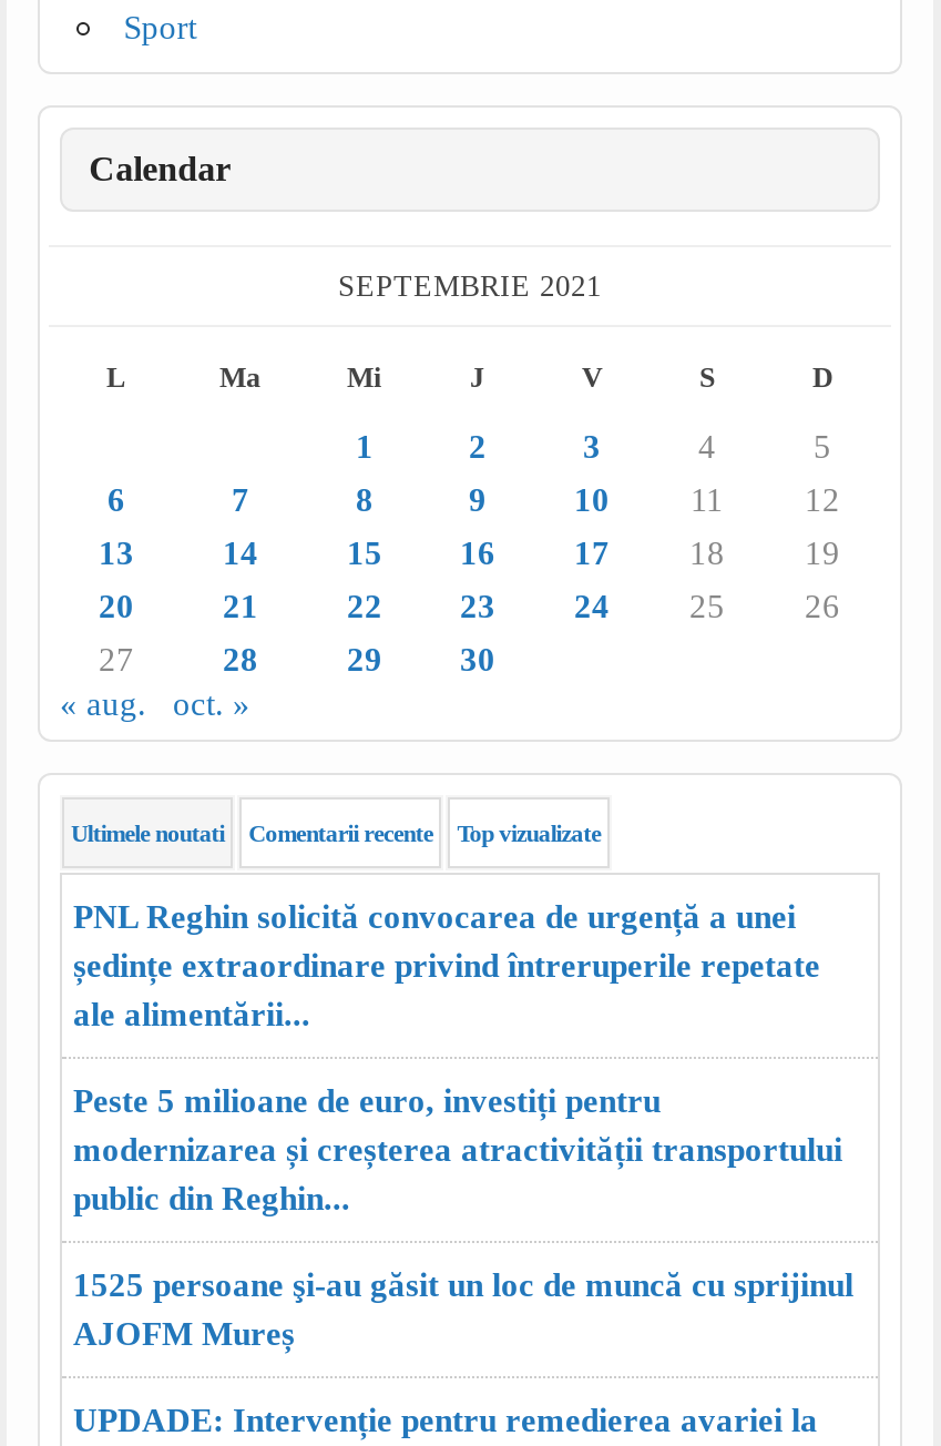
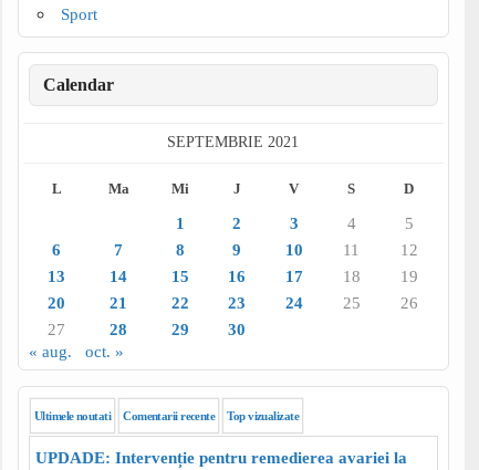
- PNL Reghin solicită convocarea de urgență a unei
- ședințe extraordinare privind întreruperile repetate
- ale alimentării...
- Peste 5 milioane de euro, investiți pentru
- modernizarea și creșterea atractivității transportului
- public din Reghin...
- 1525 persoane şi-au găsit un loc de muncă cu sprijinul
- AJOFM Mureș
